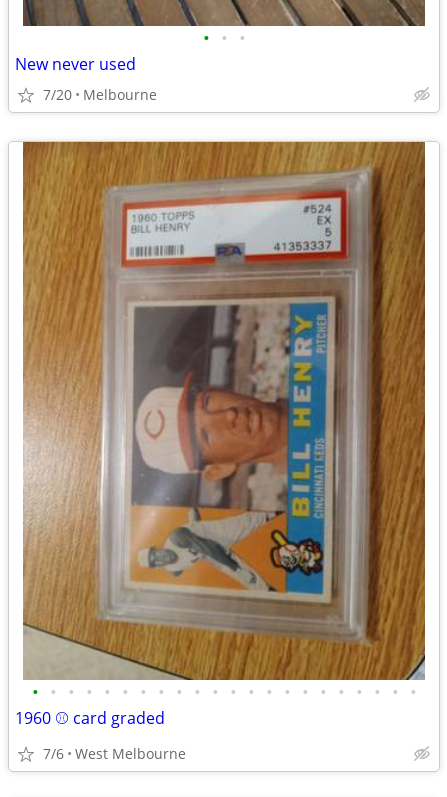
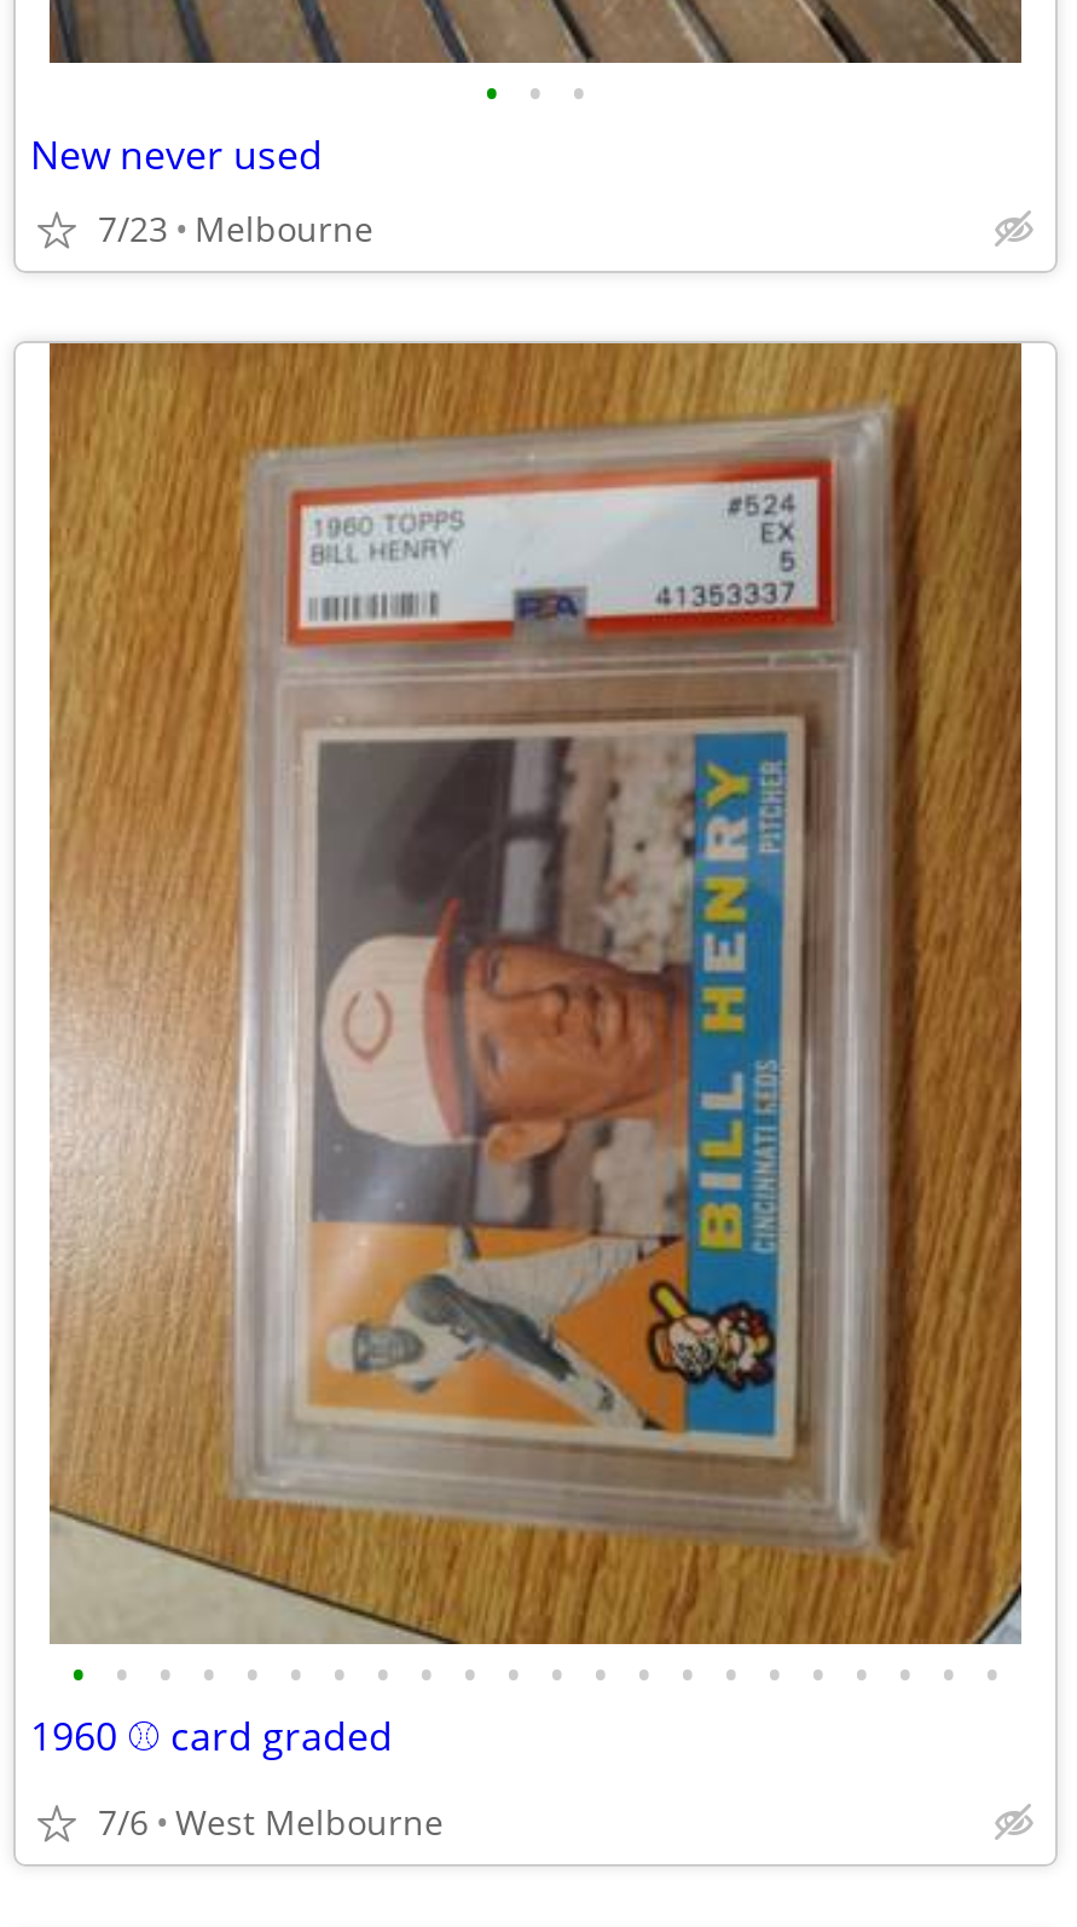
- 7/20 Melbourne
+ 7/23 Melbourne
